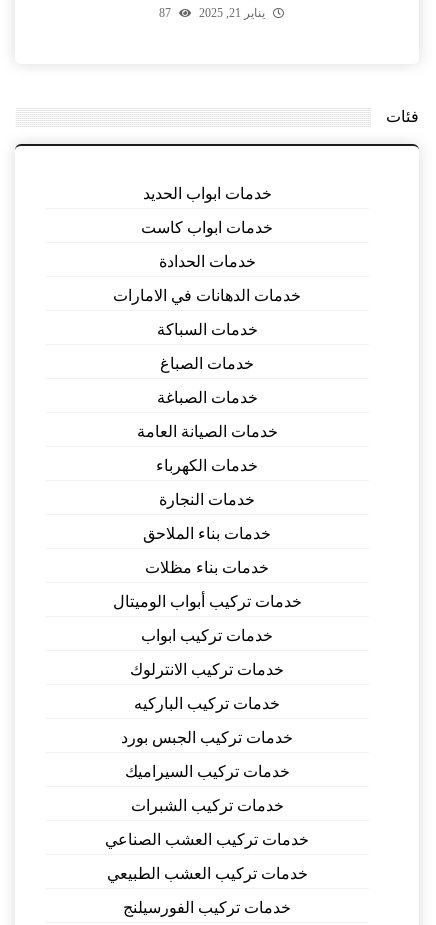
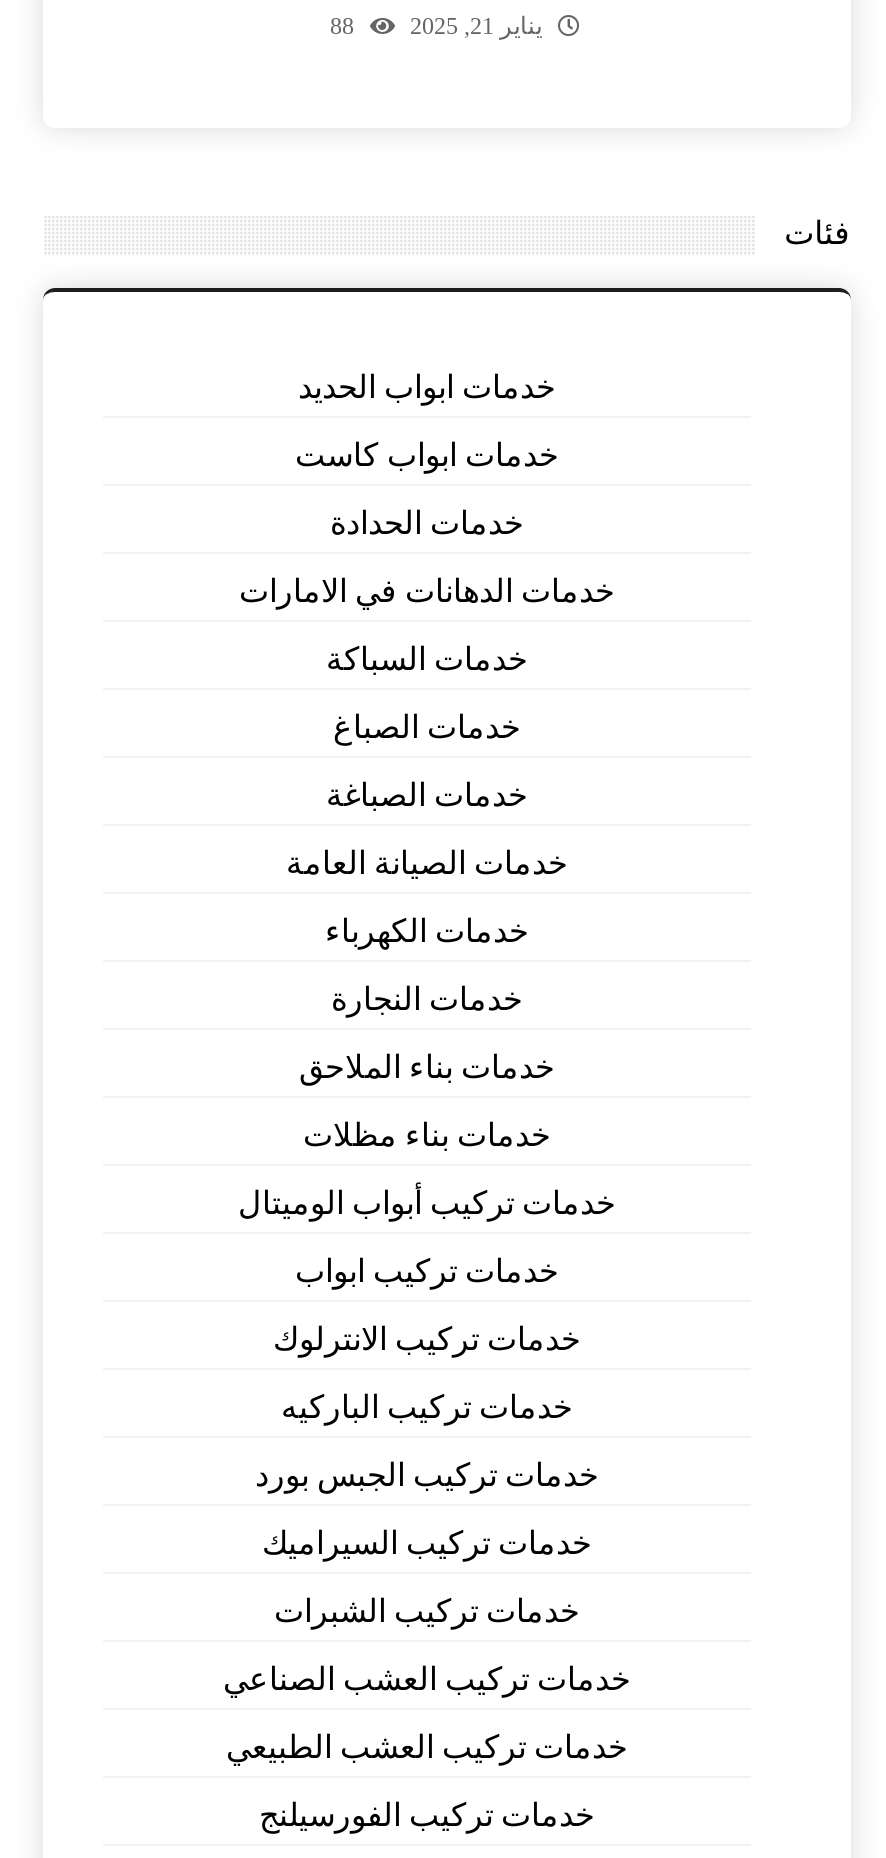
- 87
+ 88
